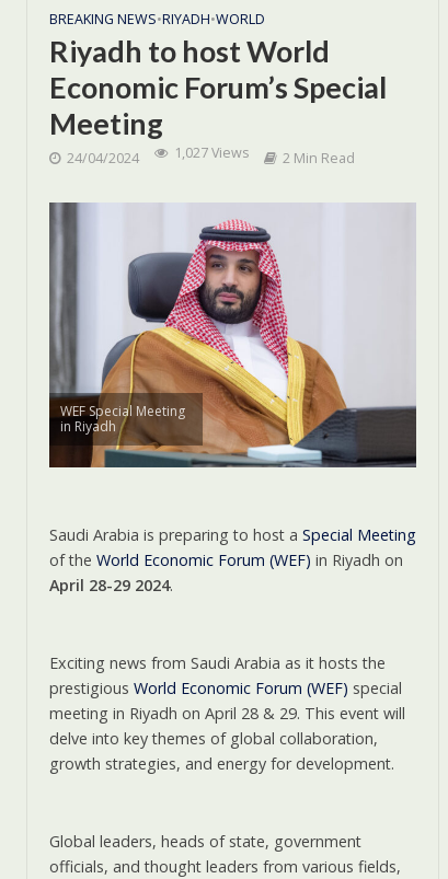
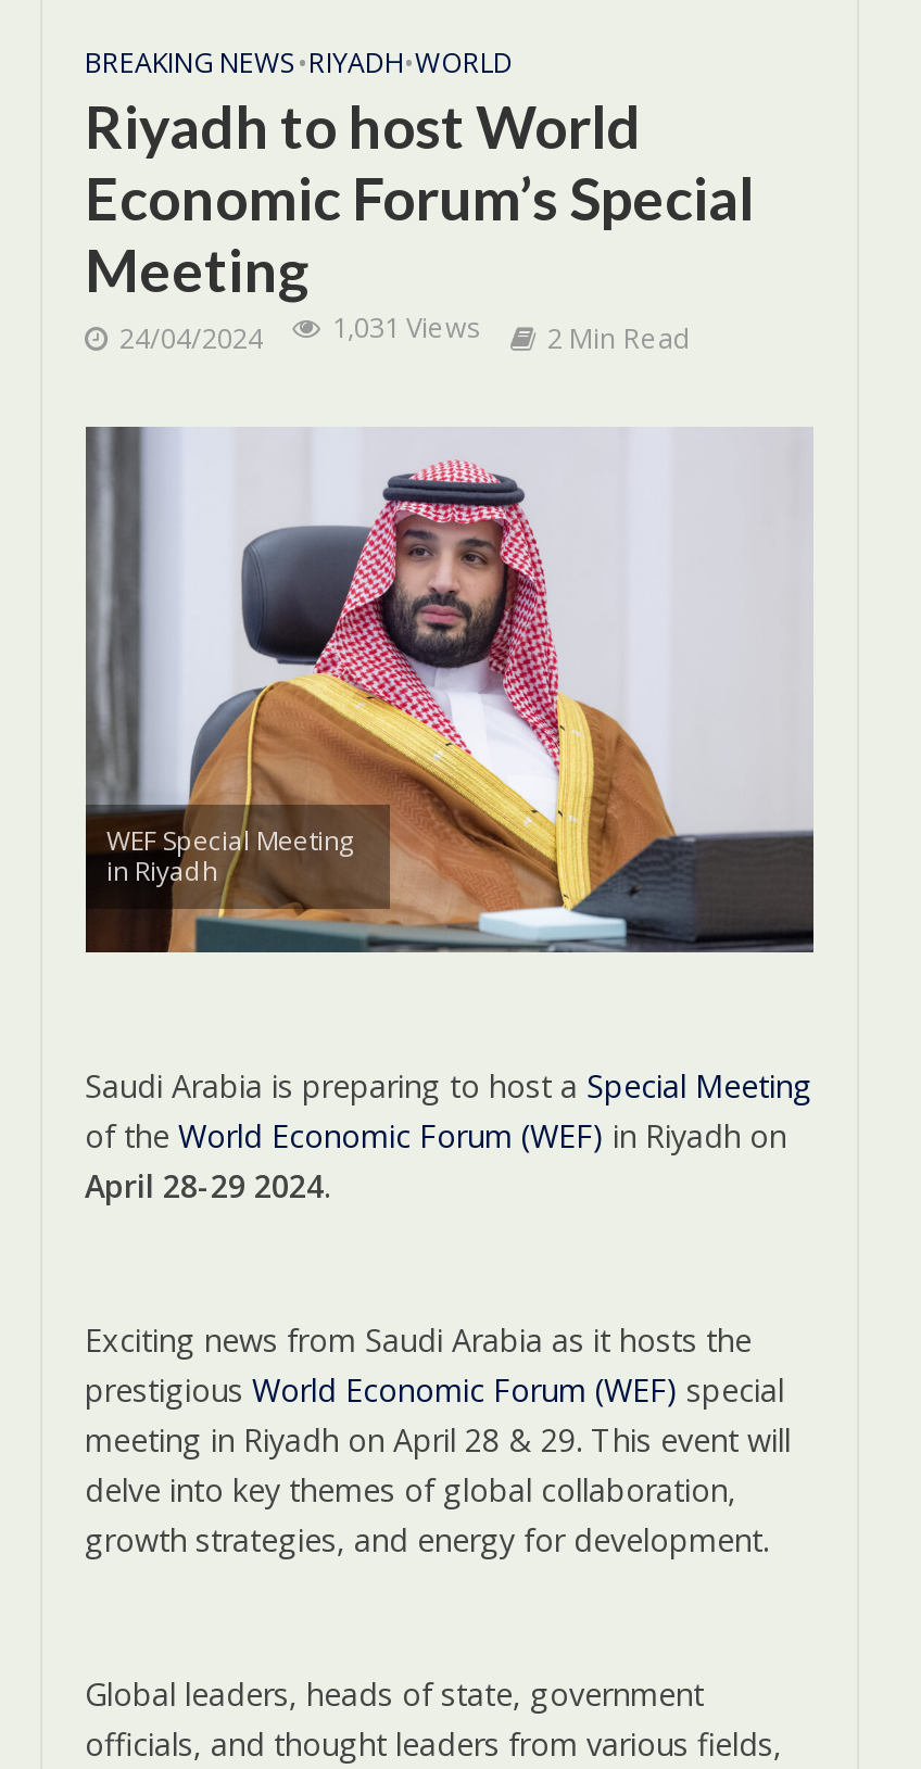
- 24/04/2024 1,027 Views 2 Min Read
+ 24/04/2024 1,031 Views 2 Min Read
